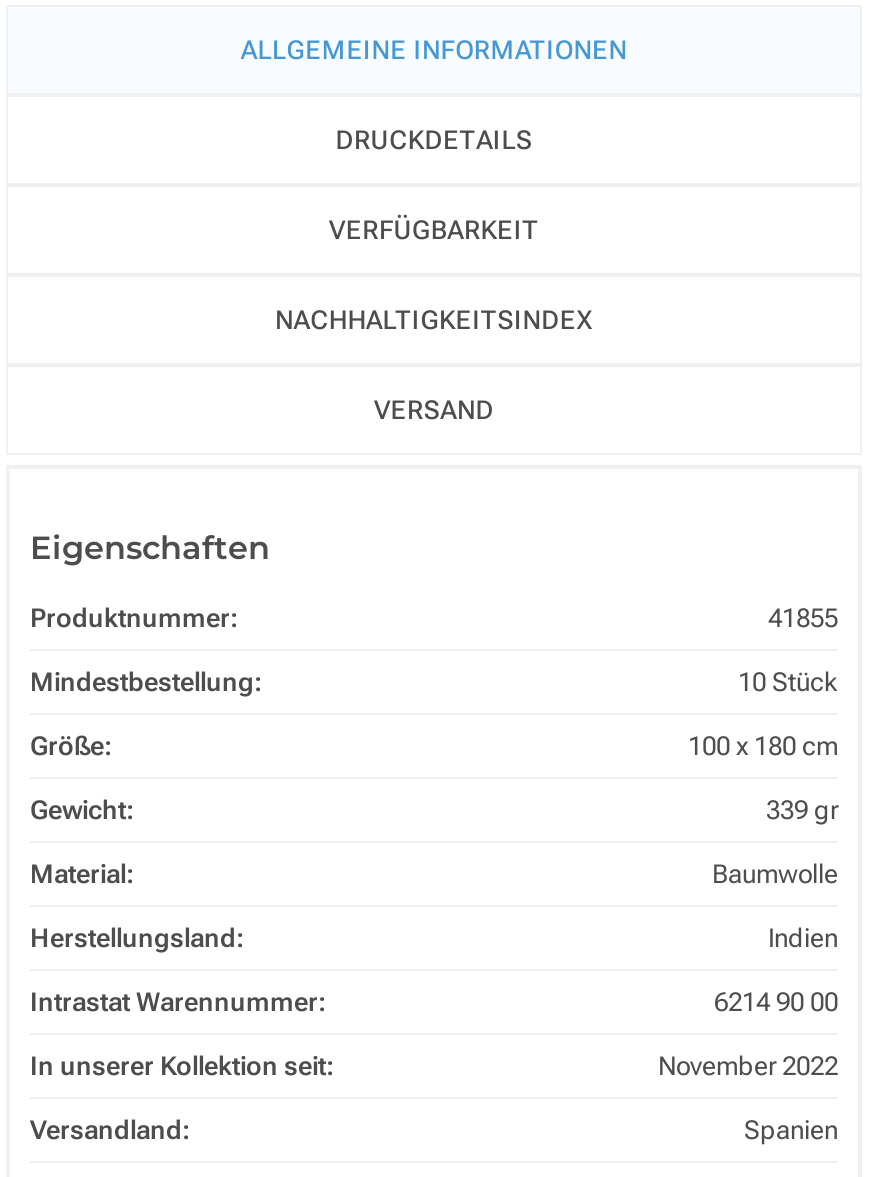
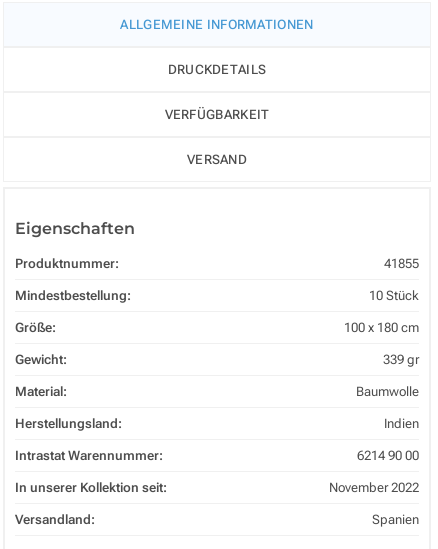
- NACHHALTIGKEITSINDEX
